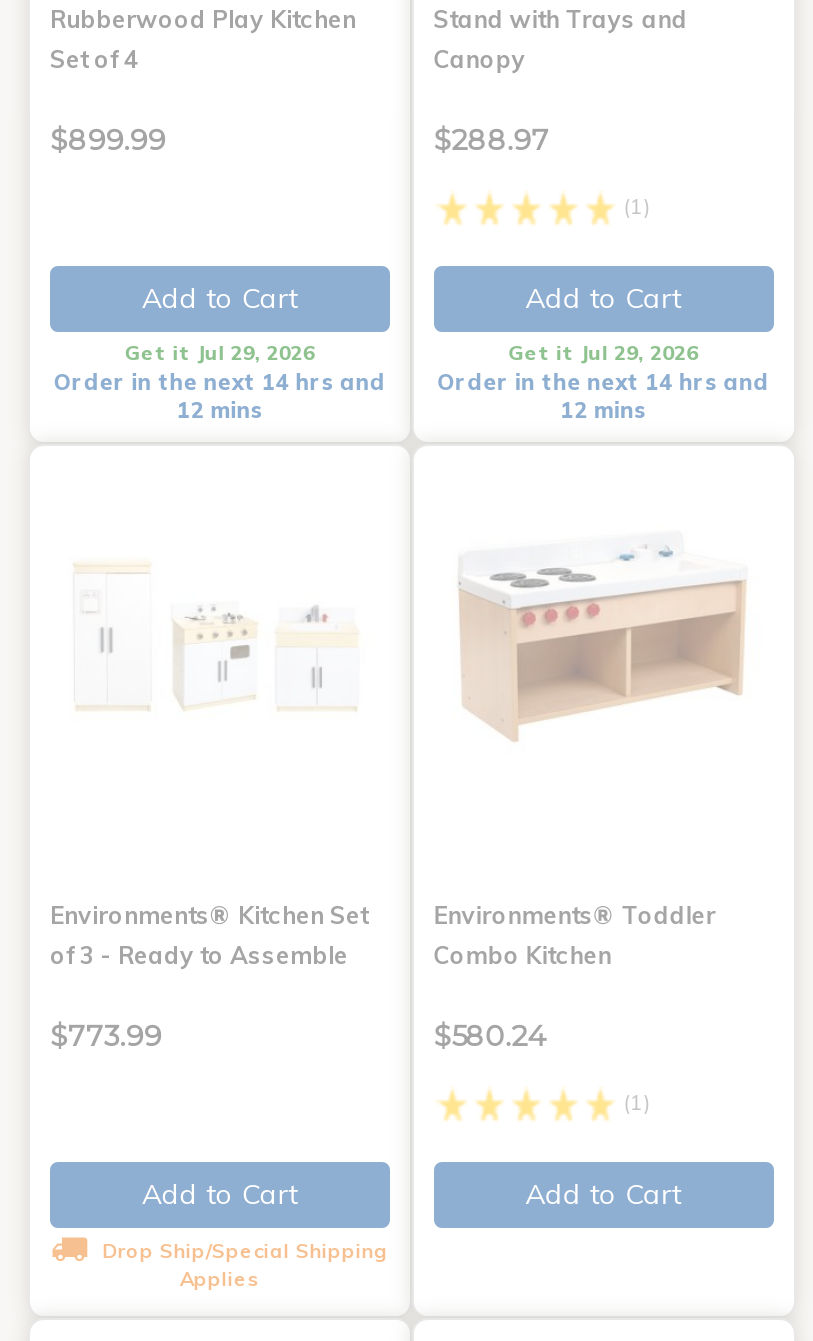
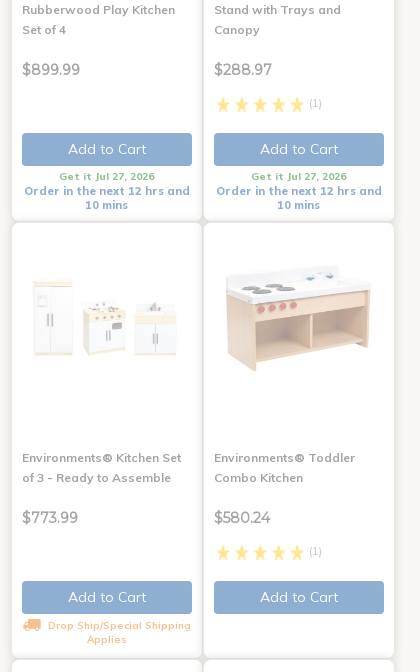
- Get it Jul 29, 2026
+ Get it Jul 27, 2026

- Get it Jul 29, 2026
+ Get it Jul 27, 2026

- Order in the next 14 hrs and
+ Order in the next 12 hrs and

- Order in the next 14 hrs and
+ Order in the next 12 hrs and

- 12 mins
+ 10 mins

- 12 mins
+ 10 mins
